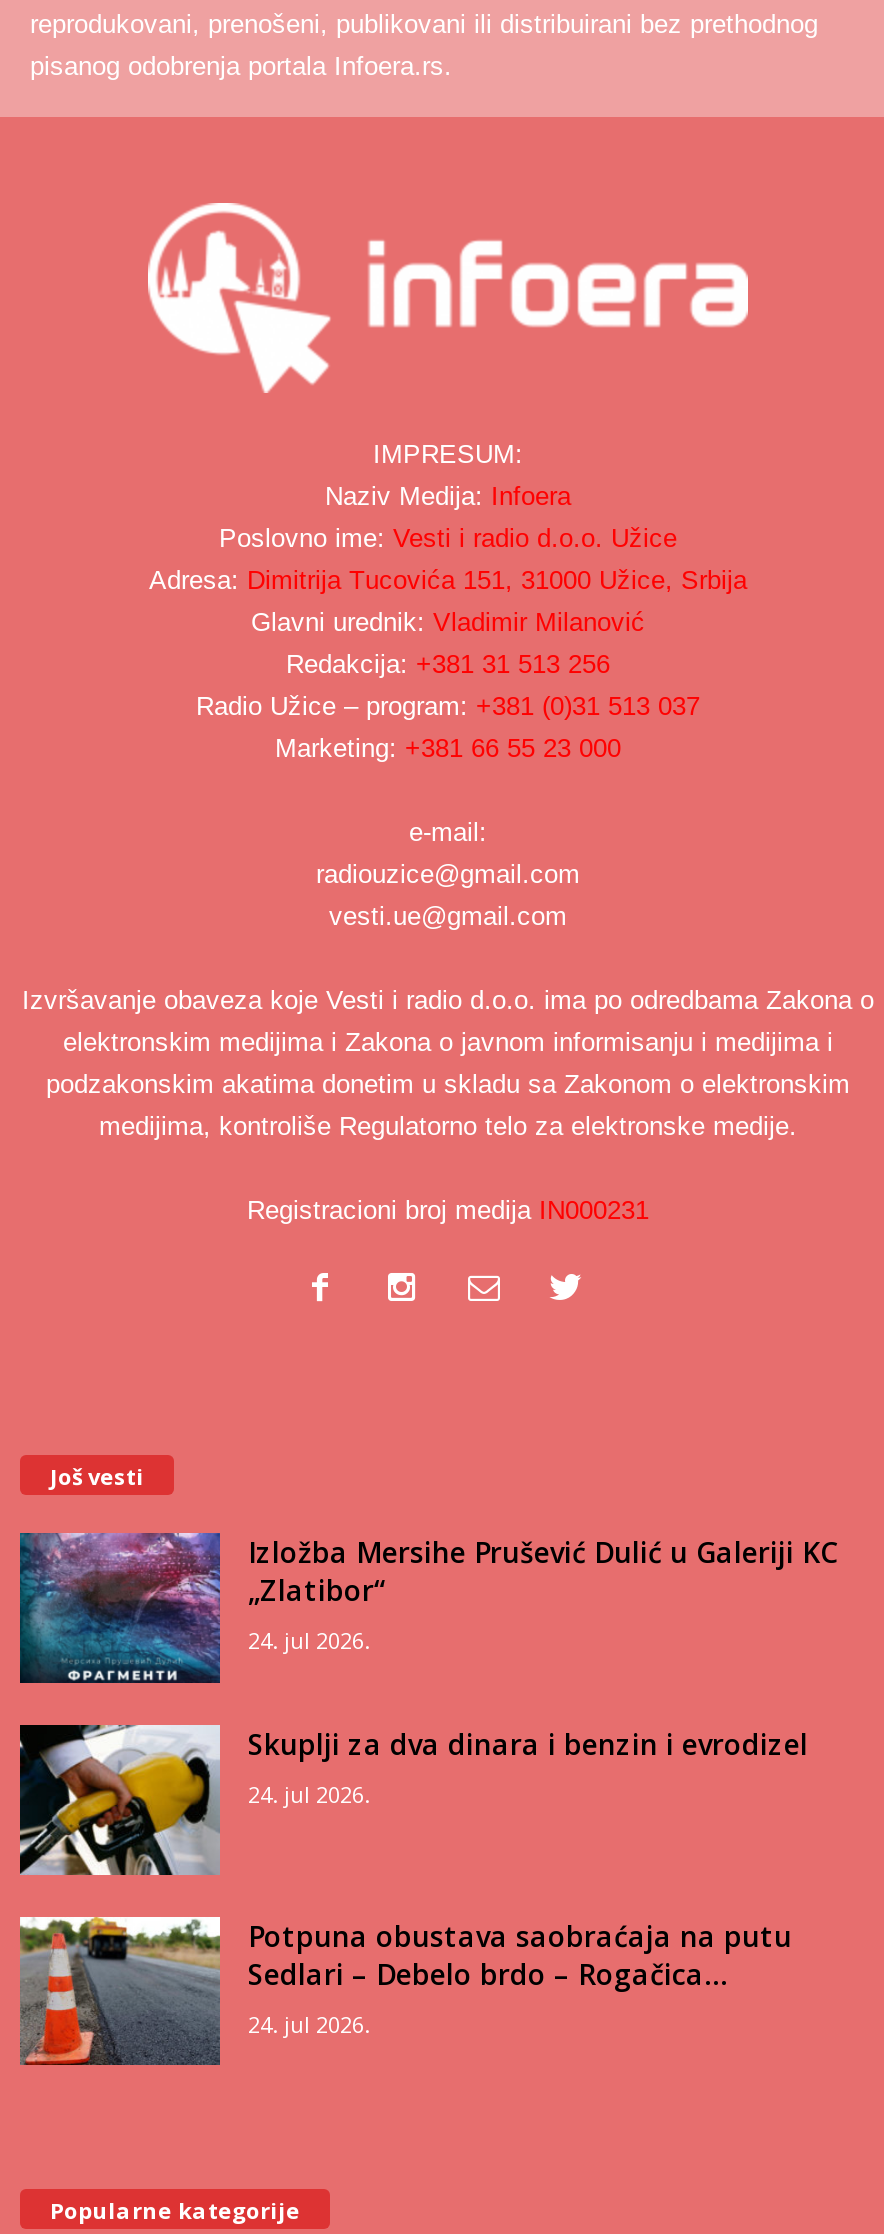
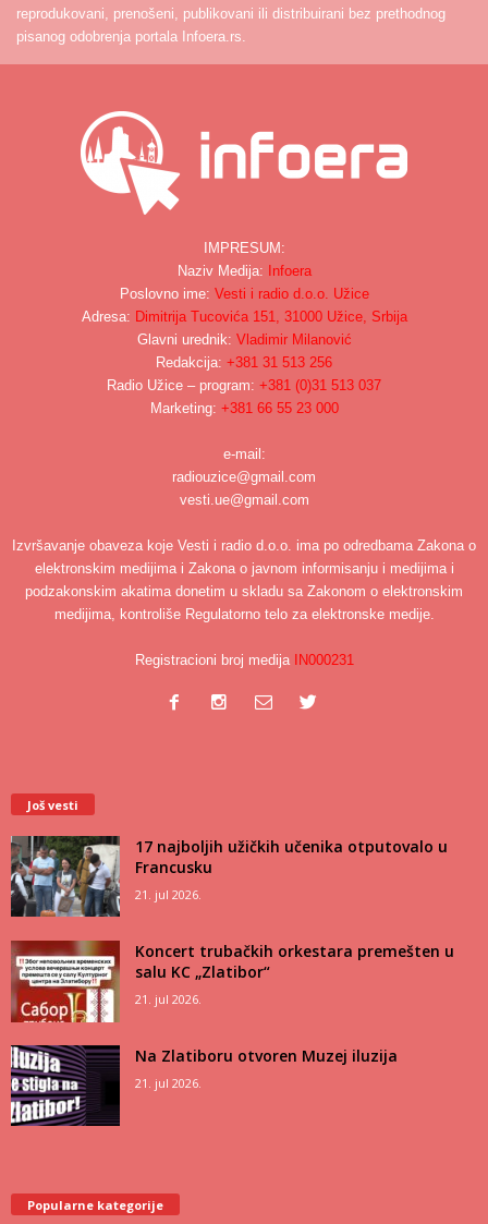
- [image]
- Izložba Mersihe Prušević Dulić u Galeriji KC
- „Zlatibor“
- 24. jul 2026.
+ [image]
+ 17 najboljih užičkih učenika otputovalo u
+ Francusku
+ 21. jul 2026.

- [image]
- Skuplji za dva dinara i benzin i evrodizel
- 24. jul 2026.
+ [image]
+ Koncert trubačkih orkestara premešten u
+ salu KC „Zlatibor“
+ 21. jul 2026.

- [image]
- Potpuna obustava saobraćaja na putu
- Sedlari – Debelo brdo – Rogačica...
- 24. jul 2026.
+ [image]
+ Na Zlatiboru otvoren Muzej iluzija
+ 21. jul 2026.
